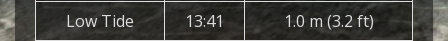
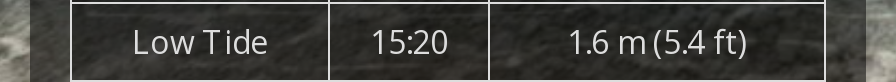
- 13:41
+ 15:20

- 1.0 m (3.2 ft)
+ 1.6 m (5.4 ft)
